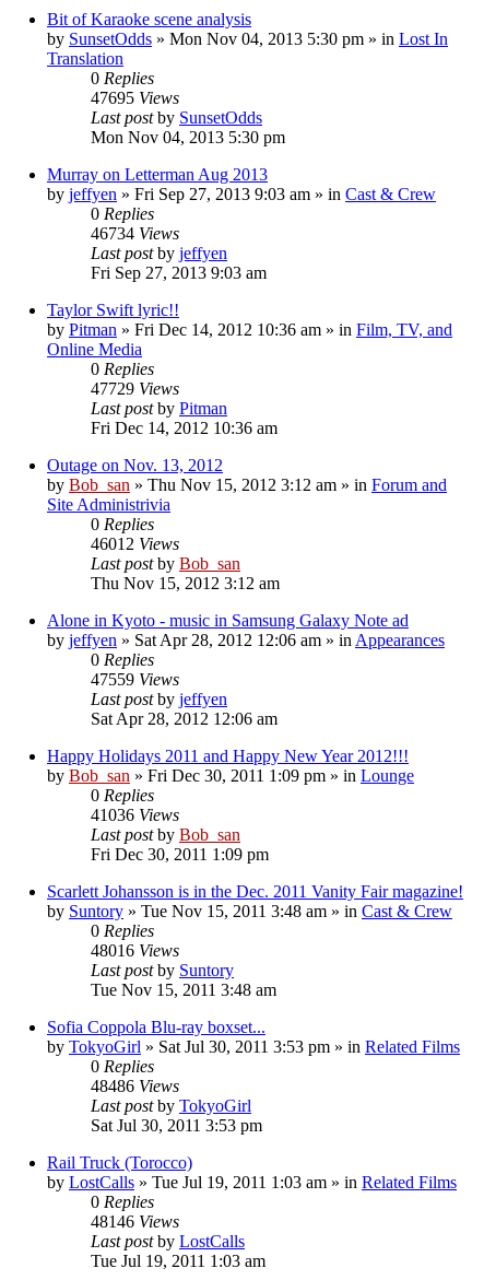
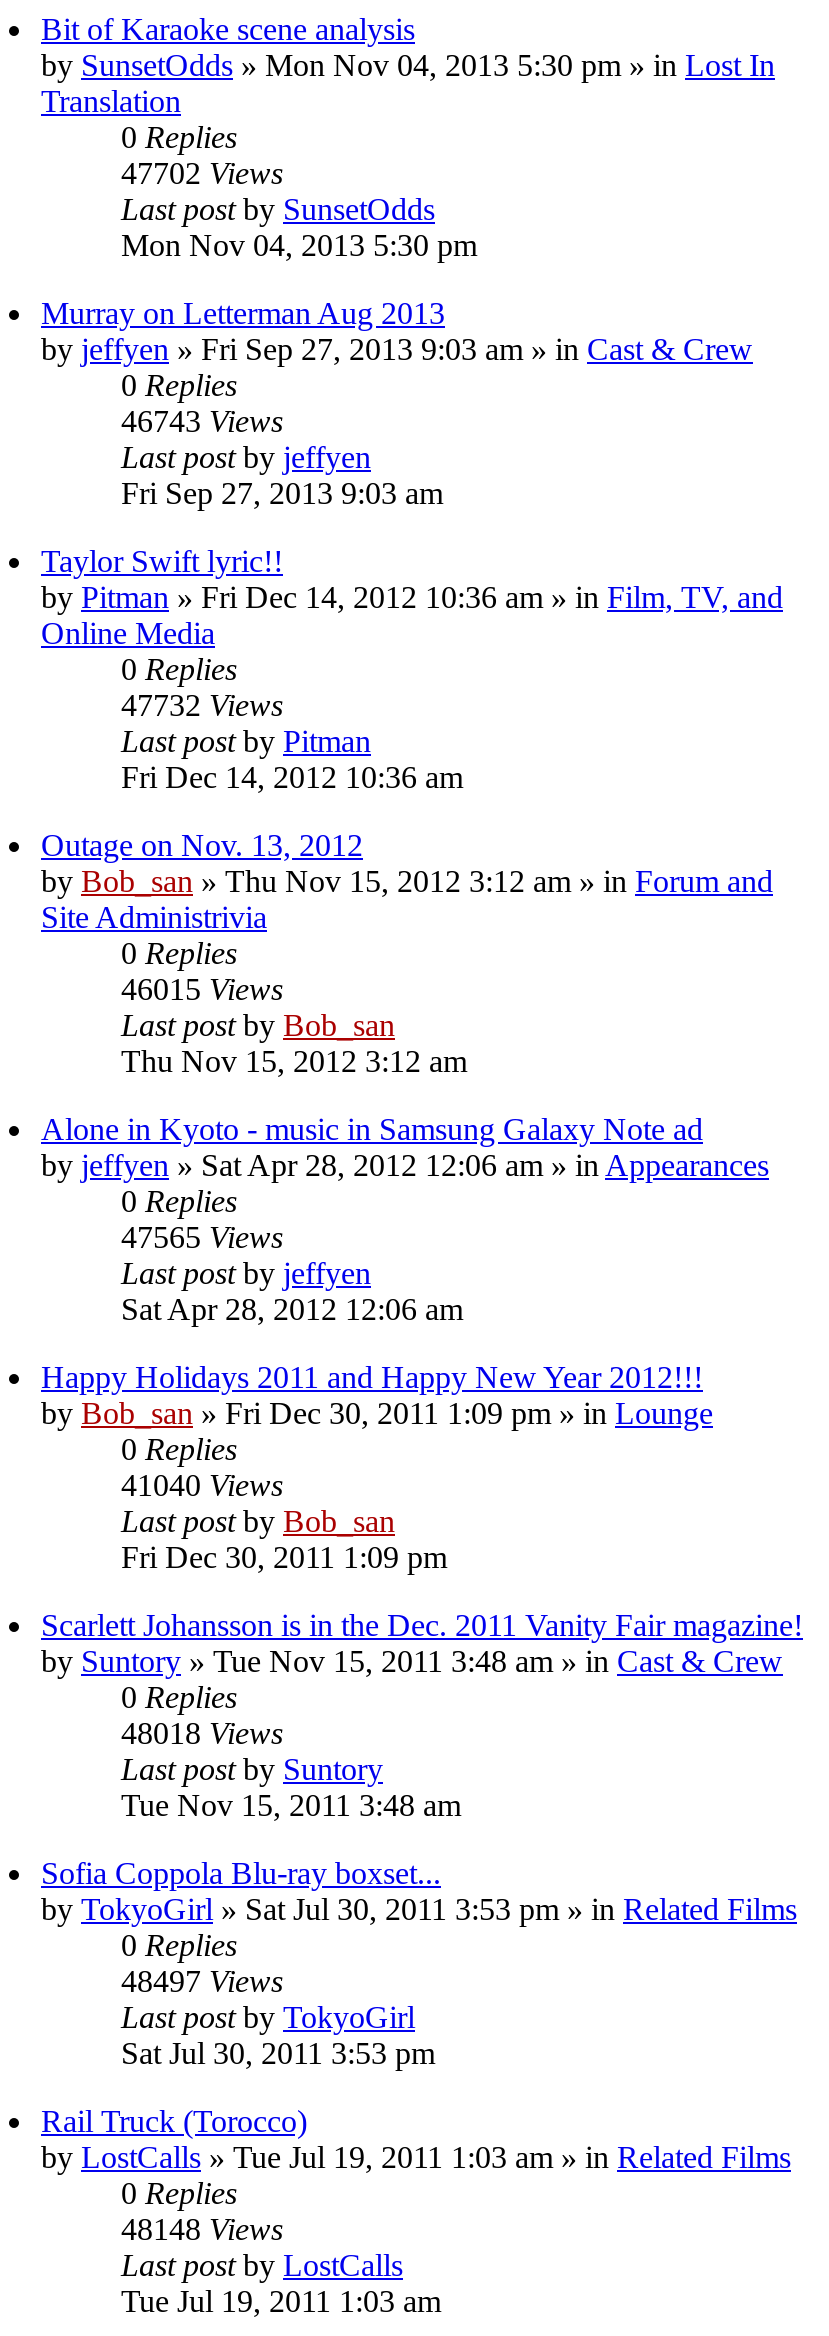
- 47695 Views
+ 47702 Views

- 46734 Views
+ 46743 Views

- 47729 Views
+ 47732 Views

- 46012 Views
+ 46015 Views

- 47559 Views
+ 47565 Views

- 41036 Views
+ 41040 Views

- 48016 Views
+ 48018 Views

- 48486 Views
+ 48497 Views

- 48146 Views
+ 48148 Views
